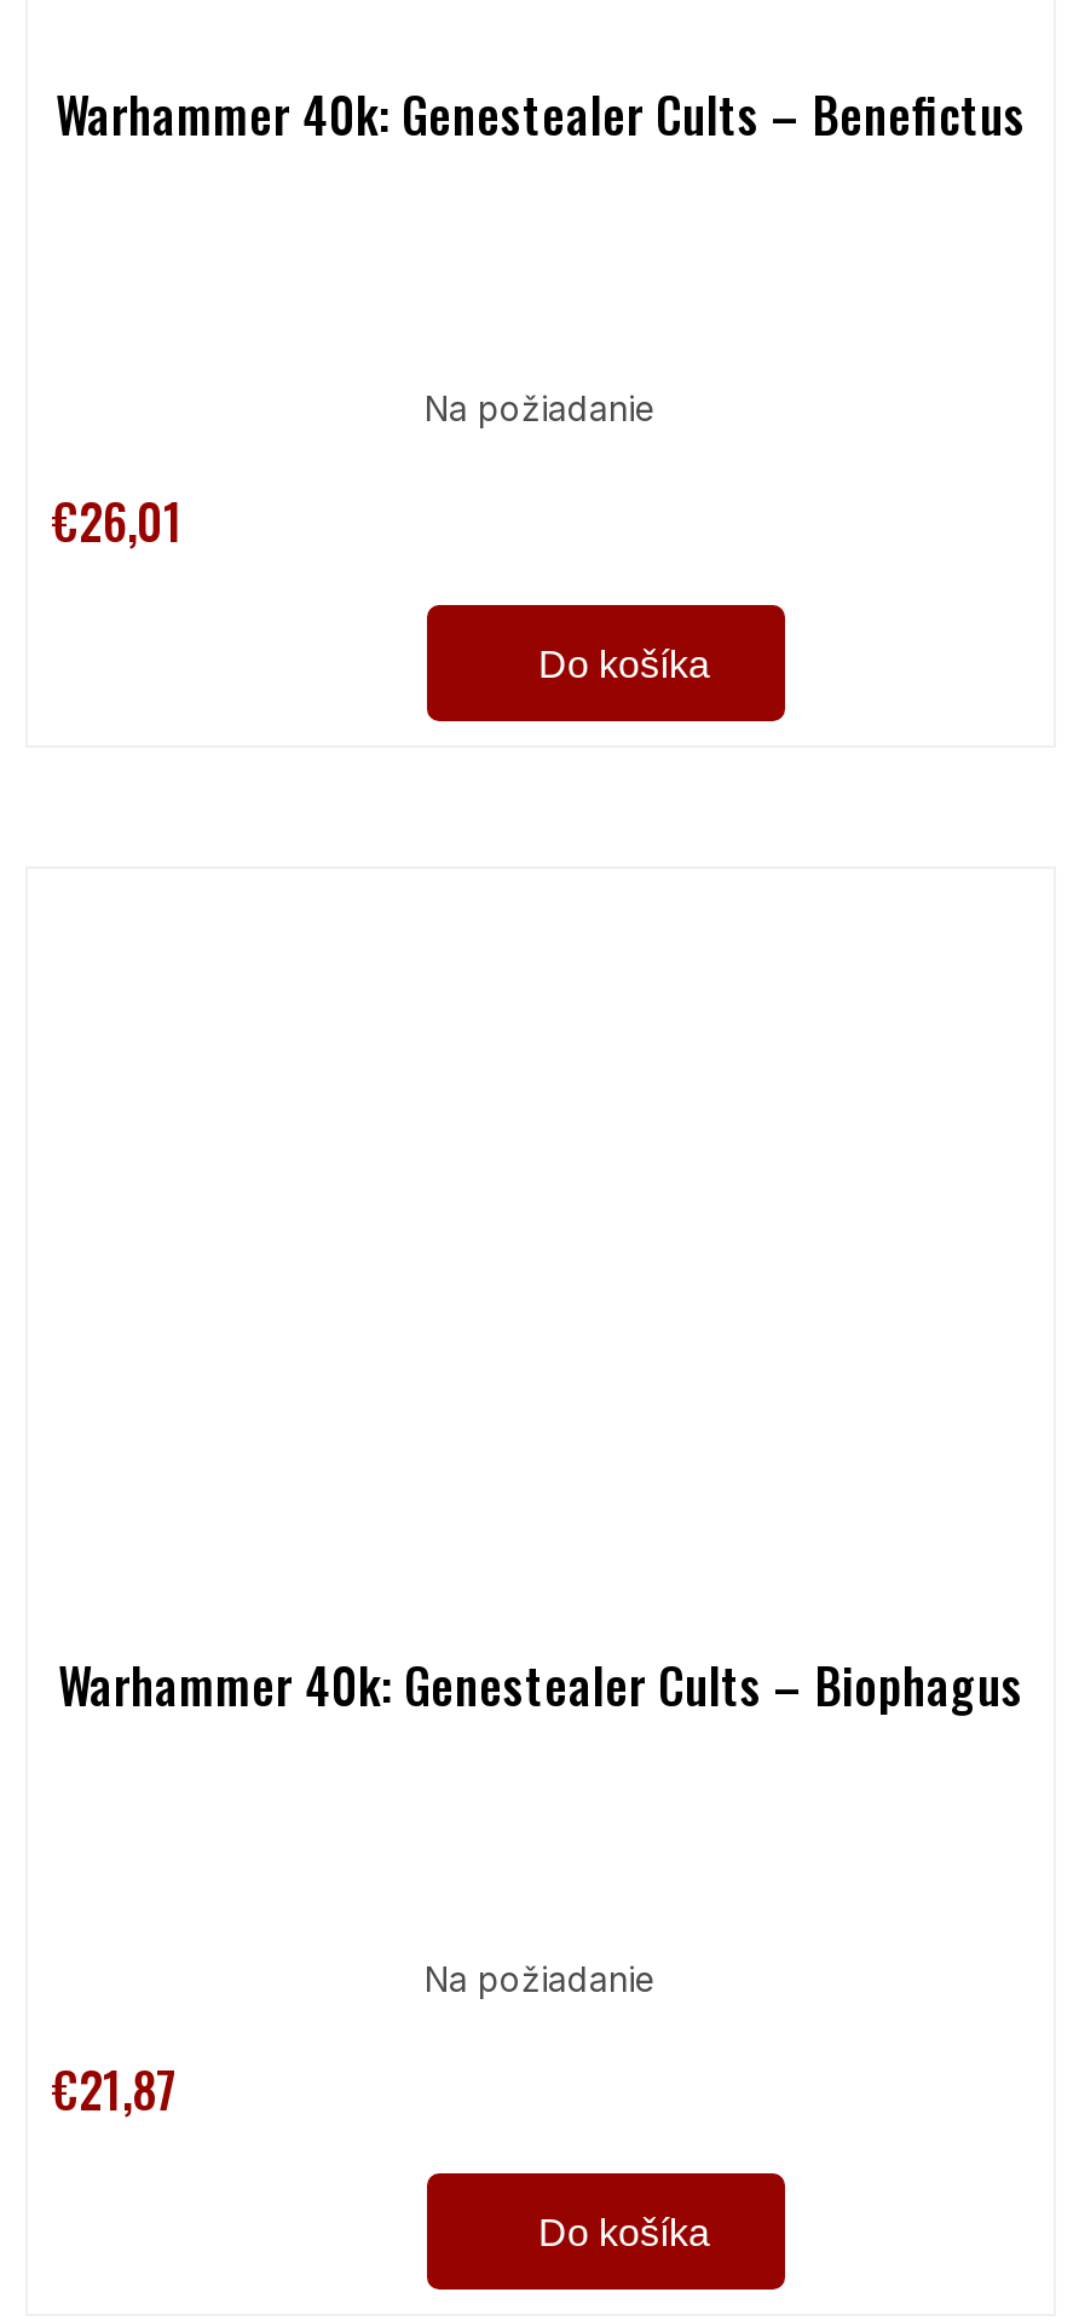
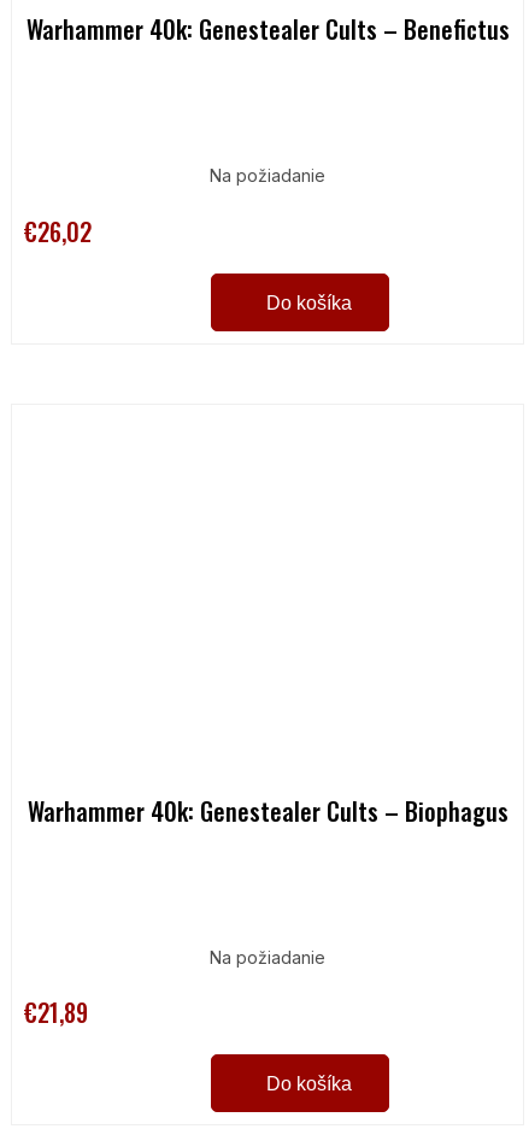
- €26,01
+ €26,02

- €21,87
+ €21,89
